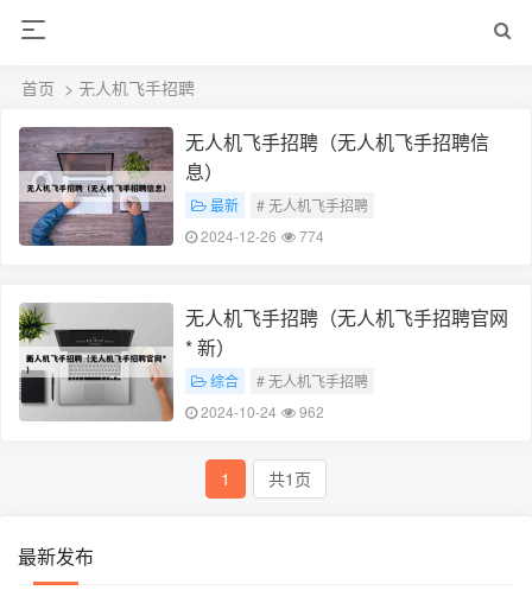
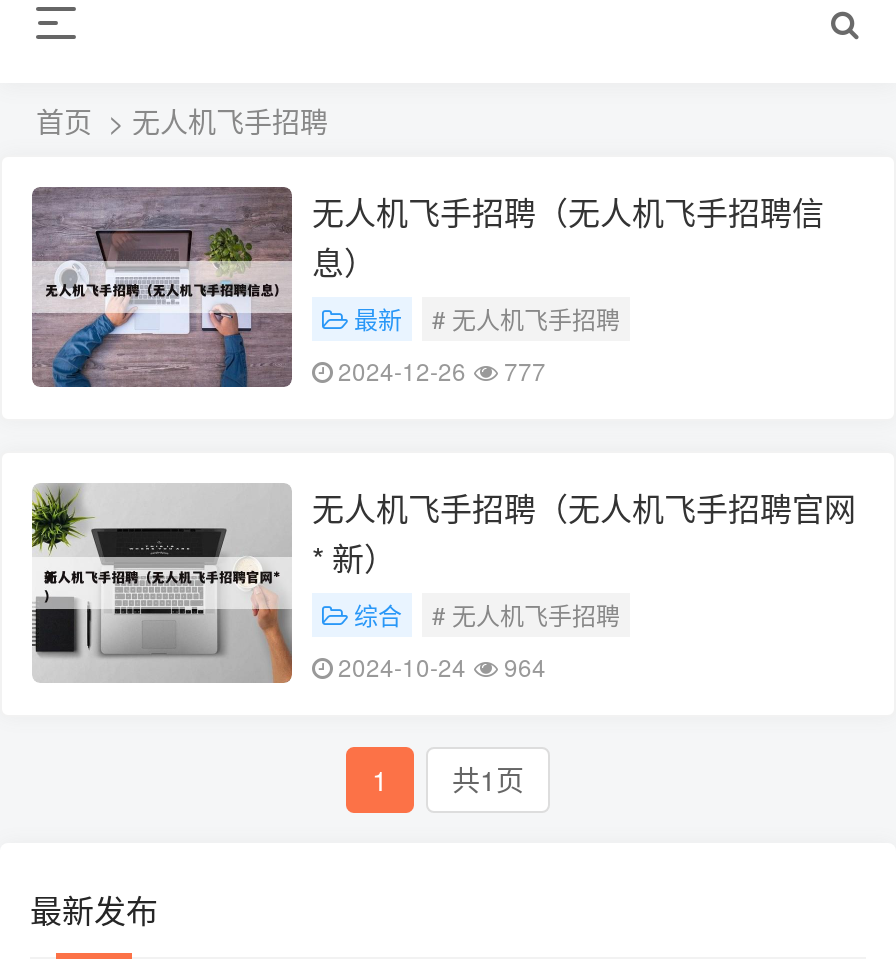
- 2024-12-26 774
+ 2024-12-26 777

- 2024-10-24 962
+ 2024-10-24 964
